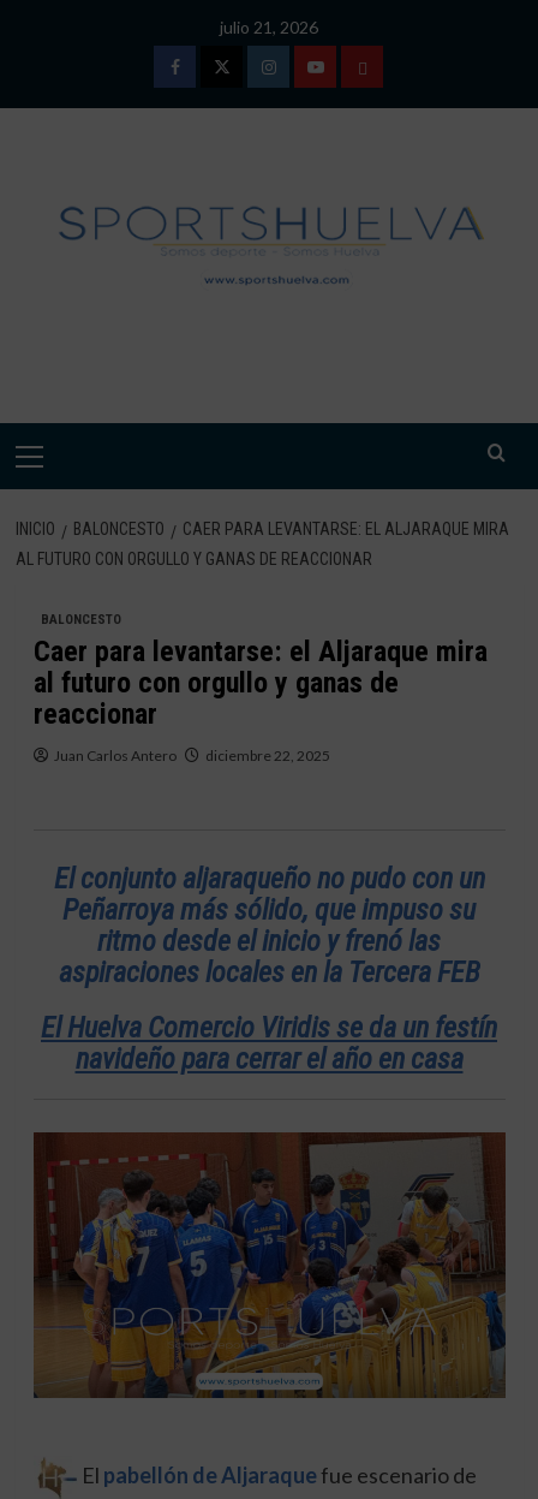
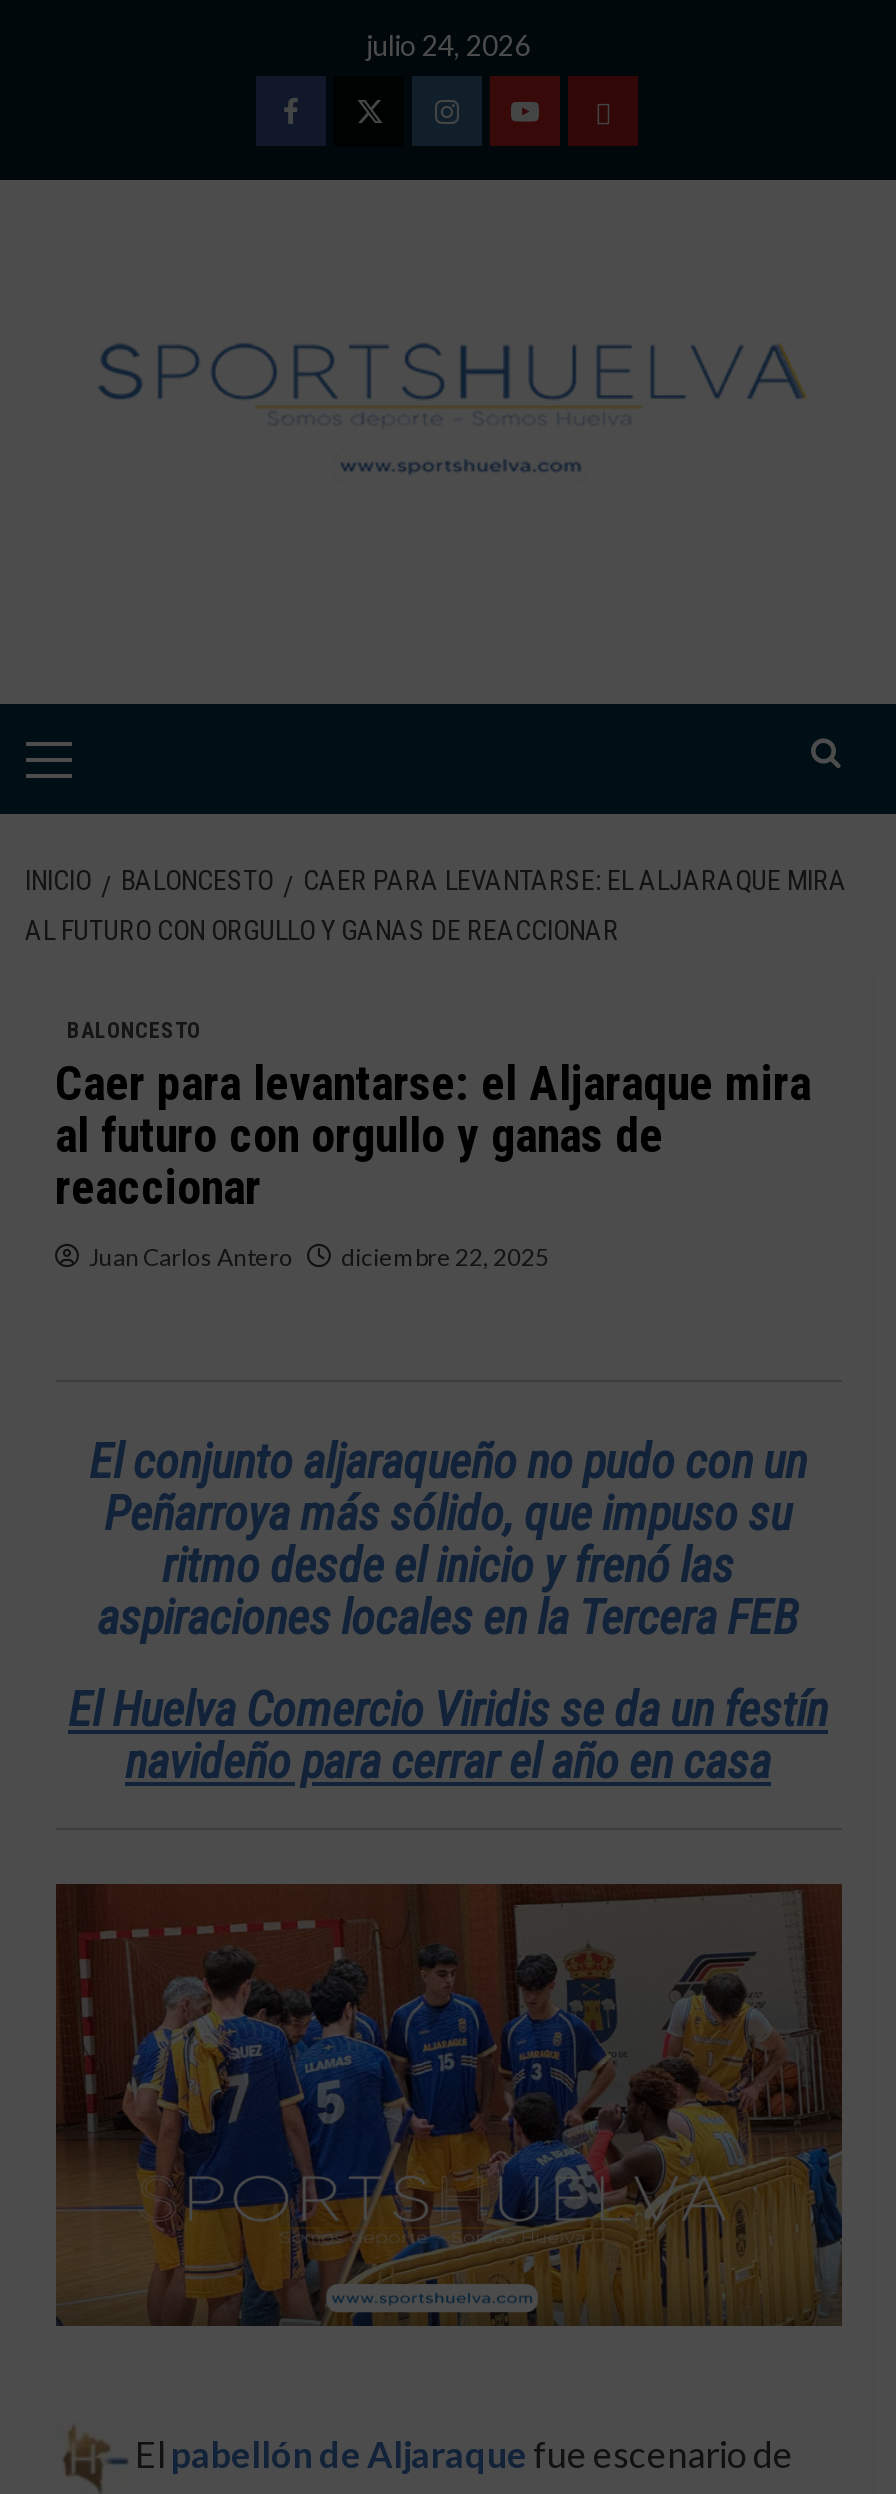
- julio 21, 2026
+ julio 24, 2026
